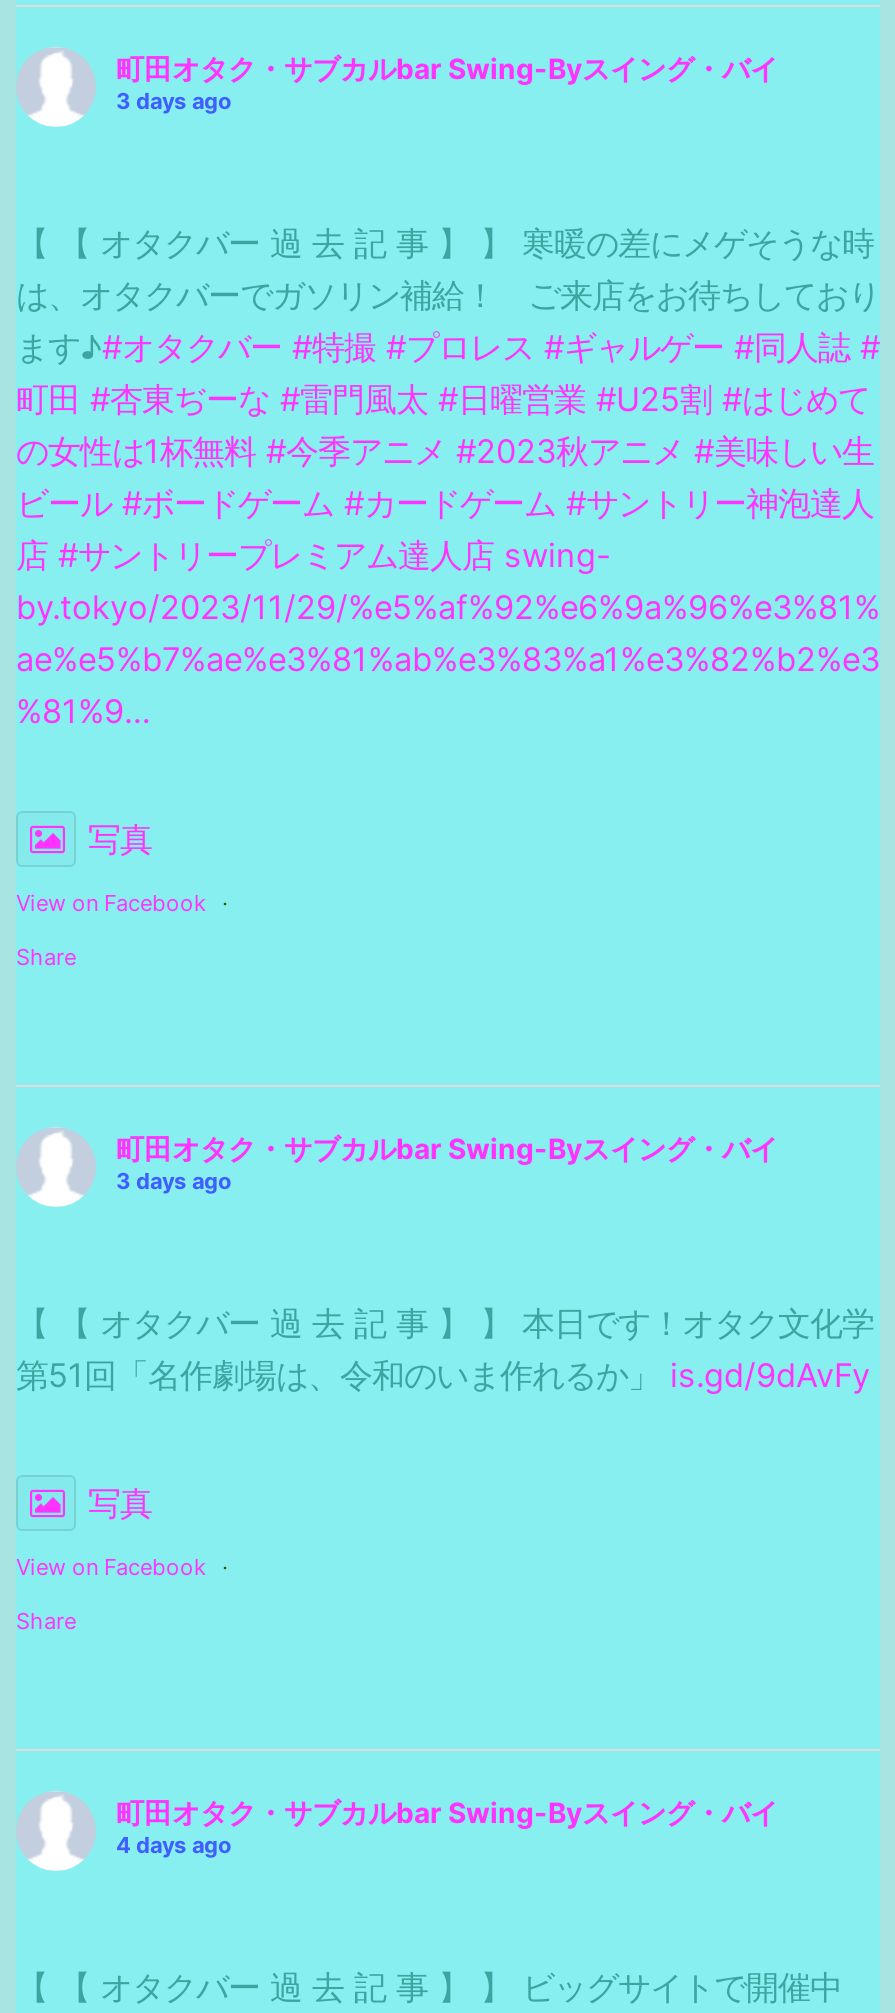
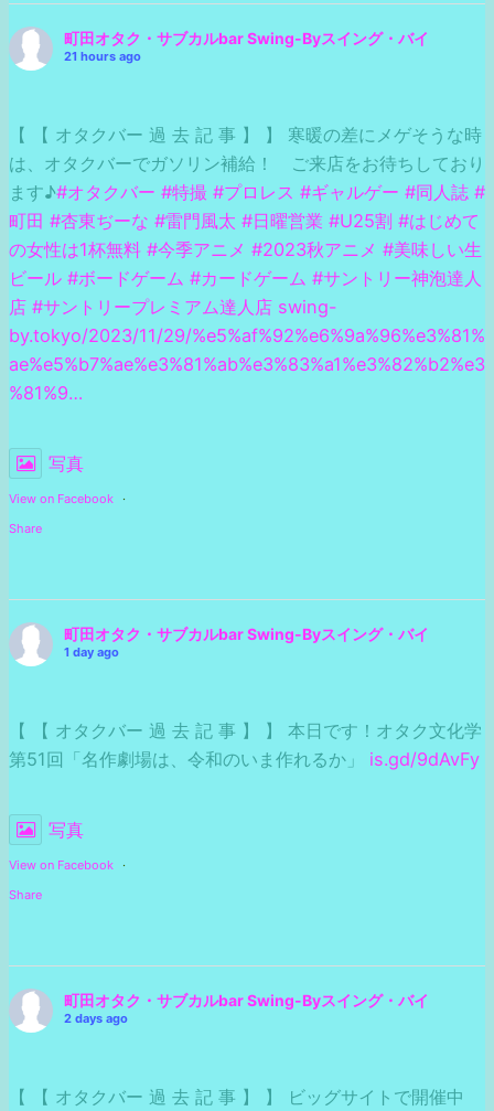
- 3 days ago
+ 21 hours ago

- 3 days ago
+ 1 day ago

- 4 days ago
+ 2 days ago
